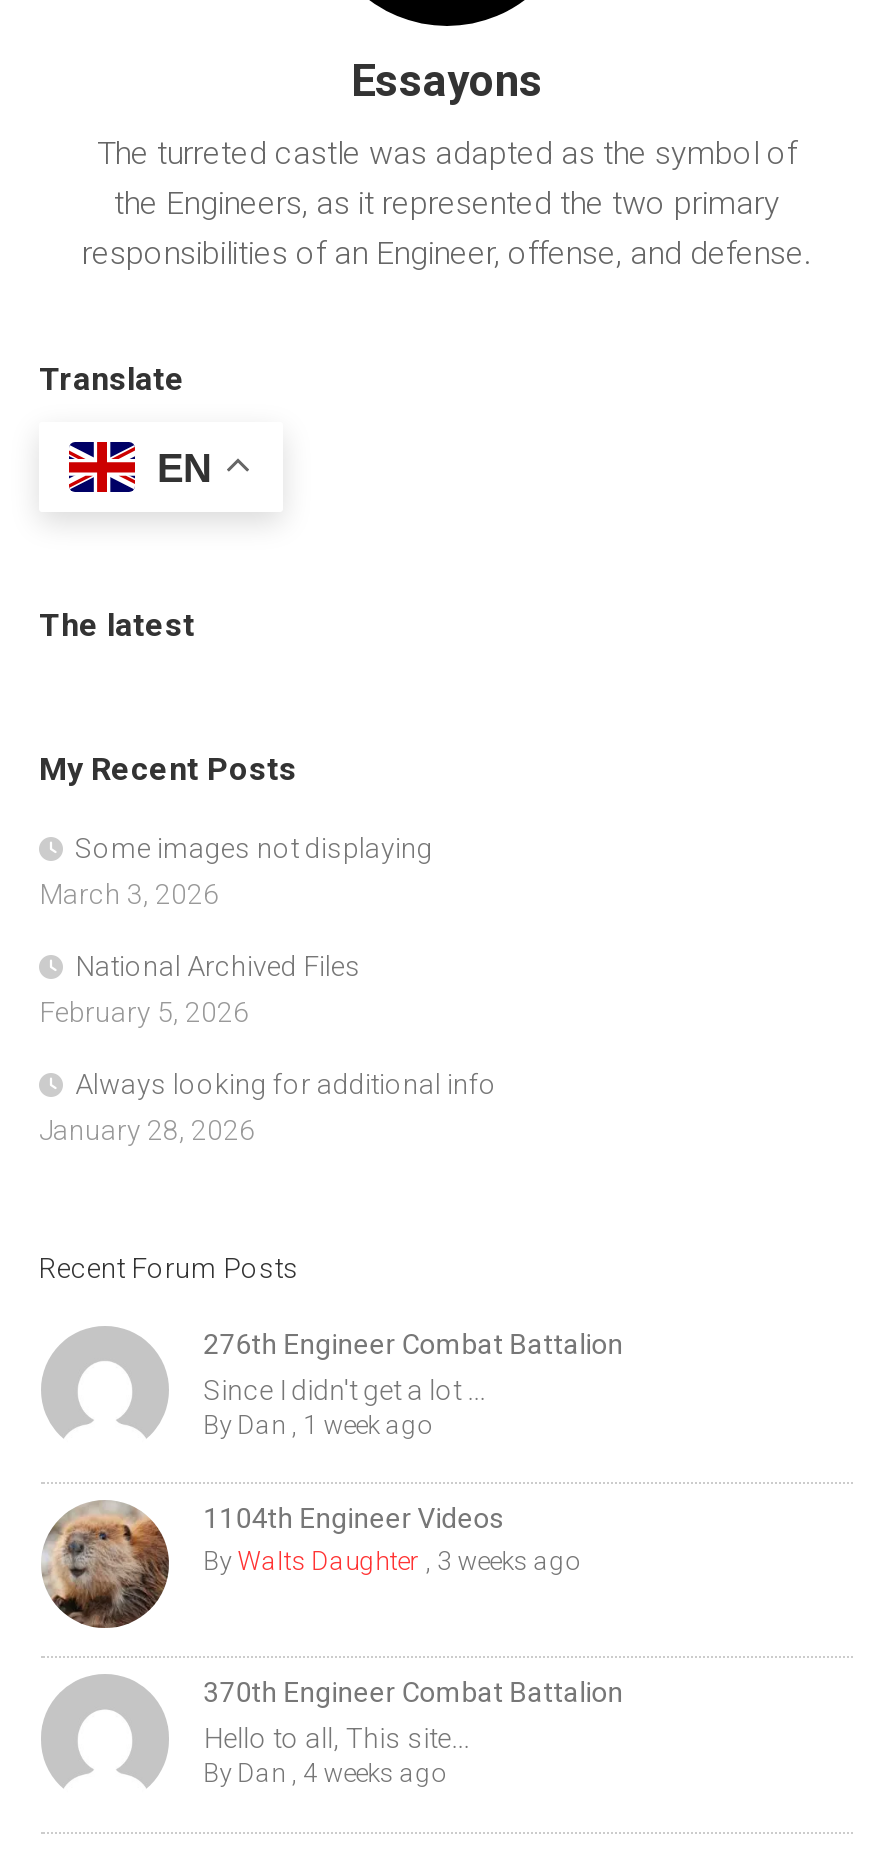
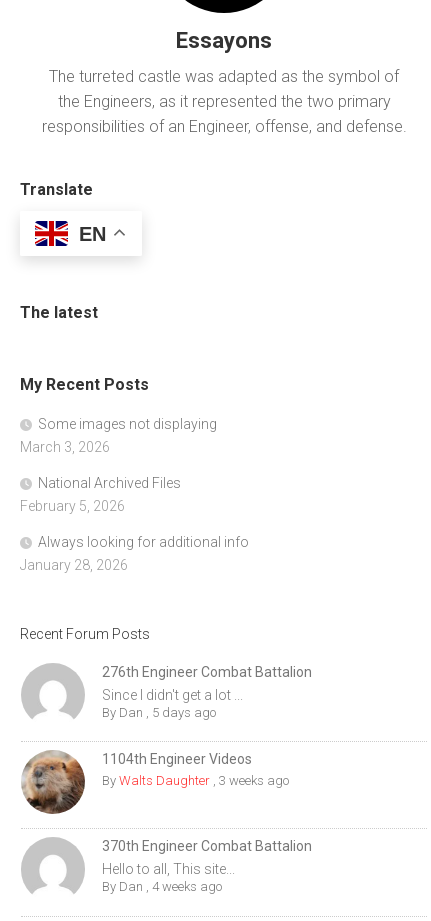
- By Dan, 1 week ago
+ By Dan, 5 days ago
